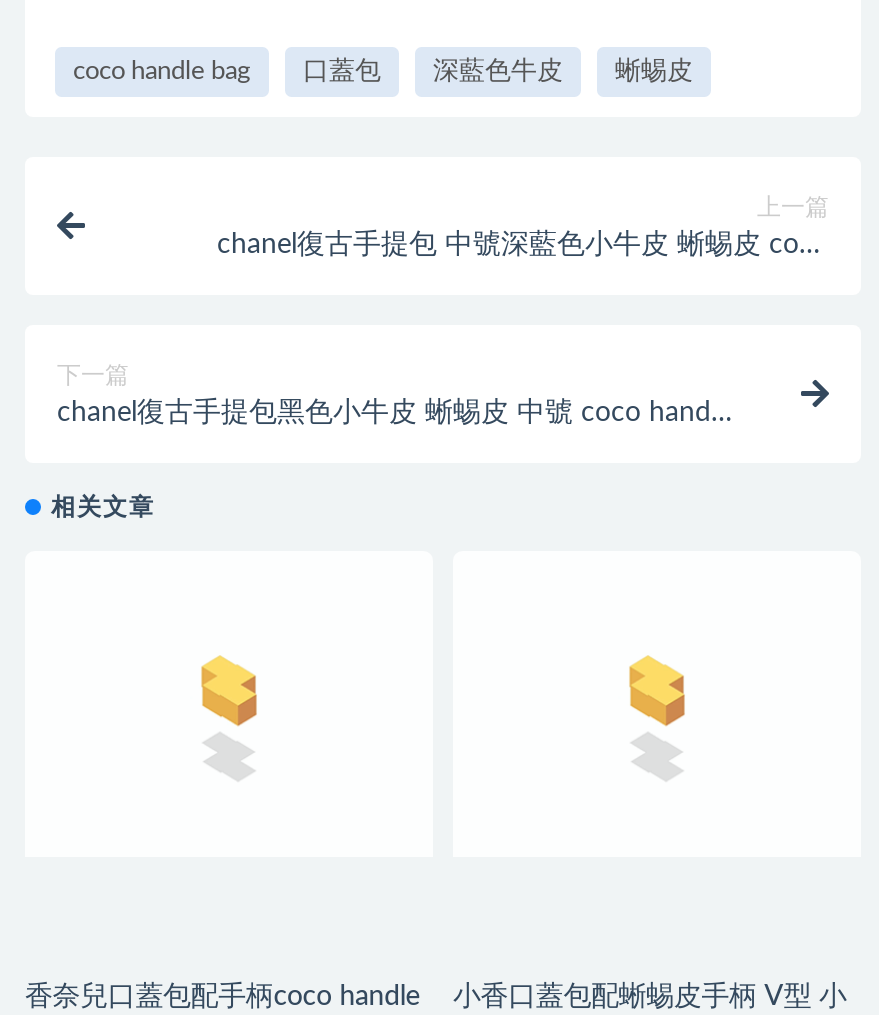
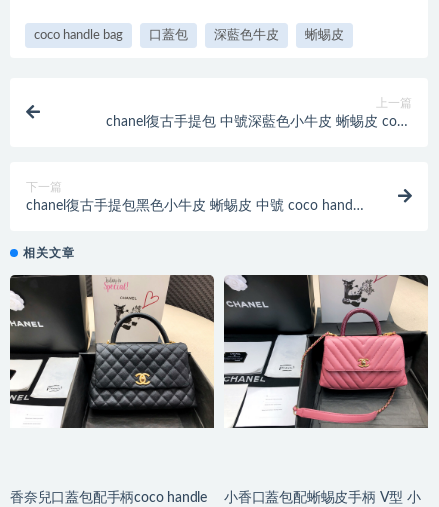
+ [image]

+ [image]
